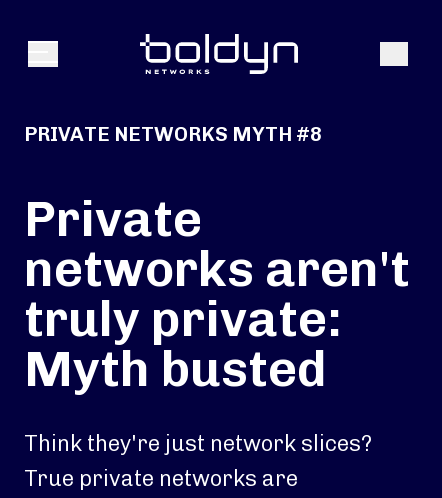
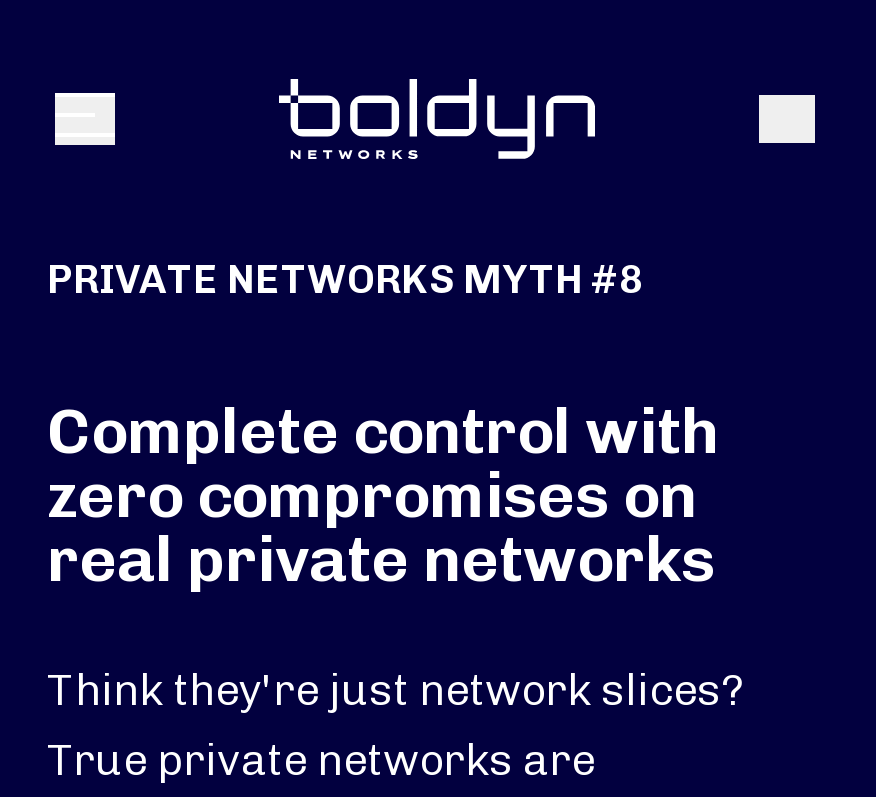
- Private
- networks aren't
- truly private:
- Myth busted
+ Complete control with
+ zero compromises on
+ real private networks
